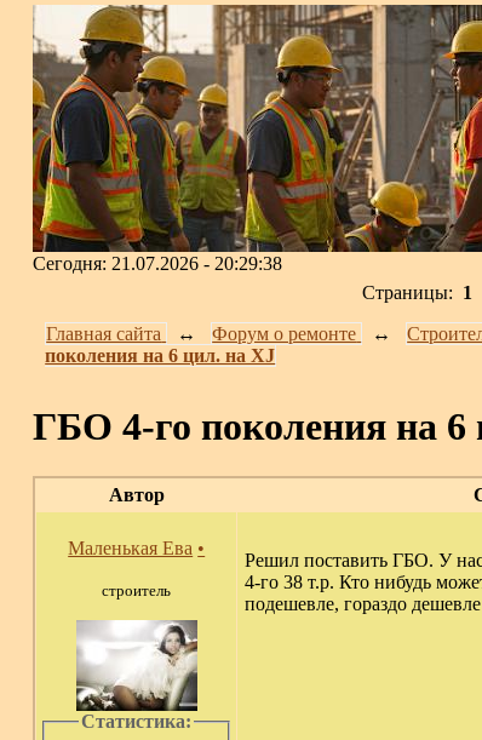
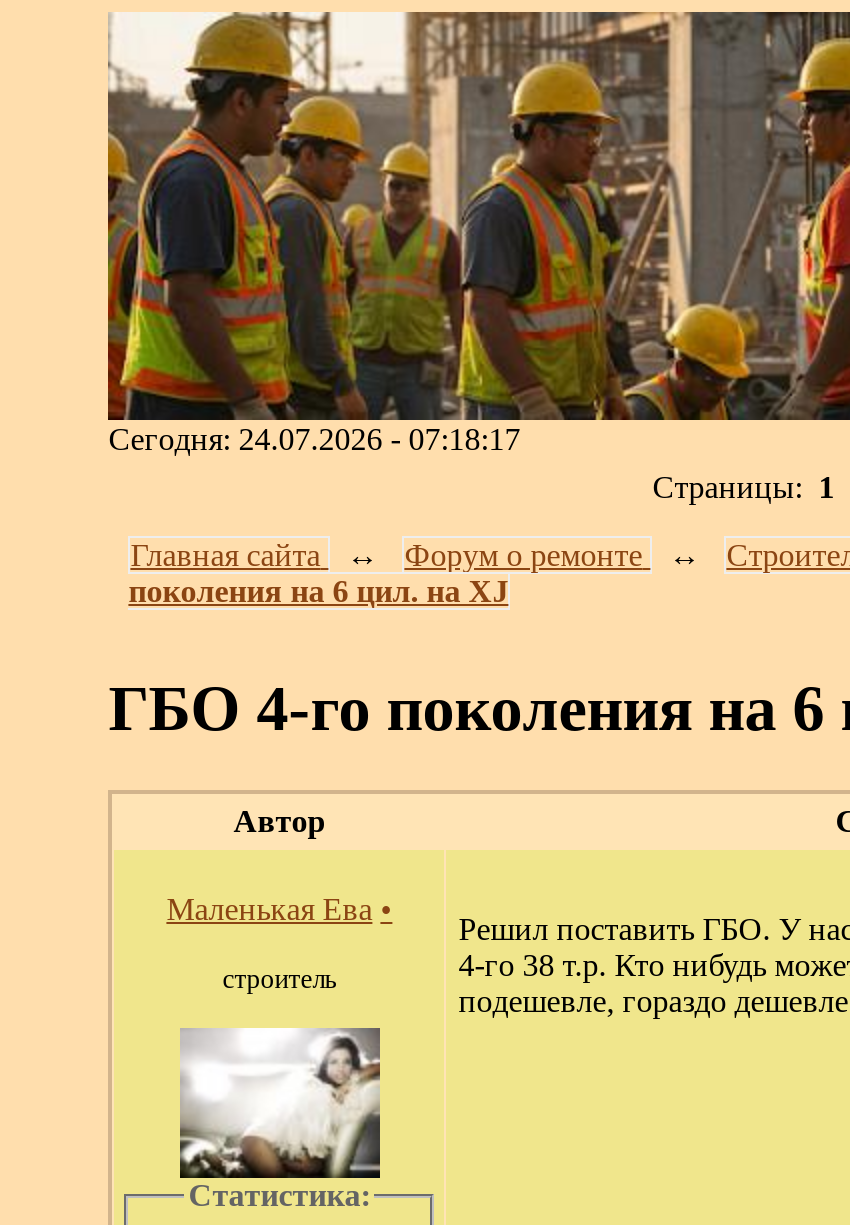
- Сегодня: 21.07.2026 - 20:29:38
+ Сегодня: 24.07.2026 - 07:18:17
